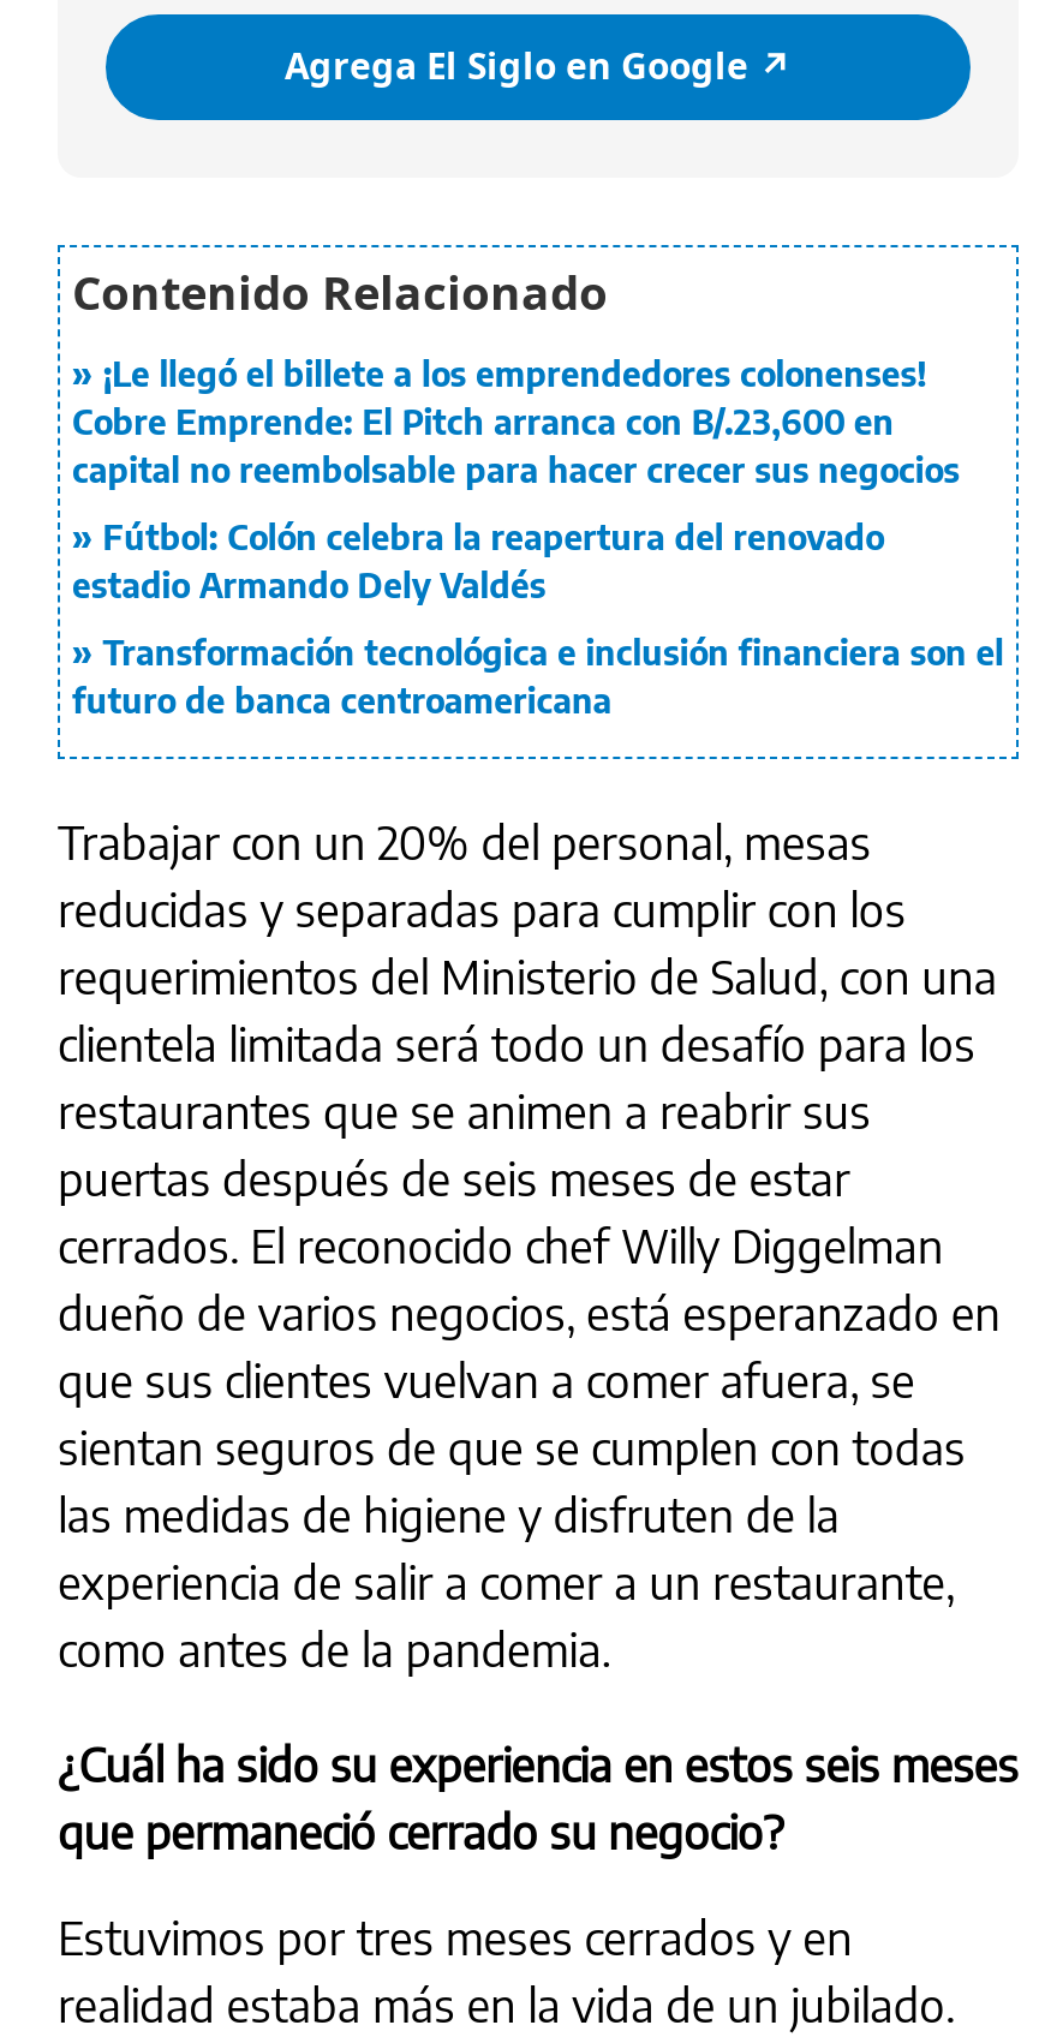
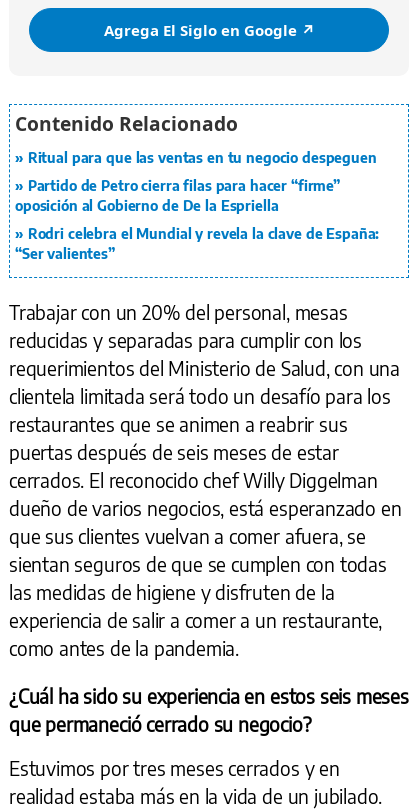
- ¡Le llegó el billete a los emprendedores colonenses!
- Cobre Emprende: El Pitch arranca con B/.23,600 en
- capital no reembolsable para hacer crecer sus negocios
+ Ritual para que las ventas en tu negocio despeguen

- Fútbol: Colón celebra la reapertura del renovado
- estadio Armando Dely Valdés
+ Partido de Petro cierra filas para hacer “firme”
+ oposición al Gobierno de De la Espriella

- Transformación tecnológica e inclusión financiera son el
- futuro de banca centroamericana
+ Rodri celebra el Mundial y revela la clave de España:
+ “Ser valientes”
